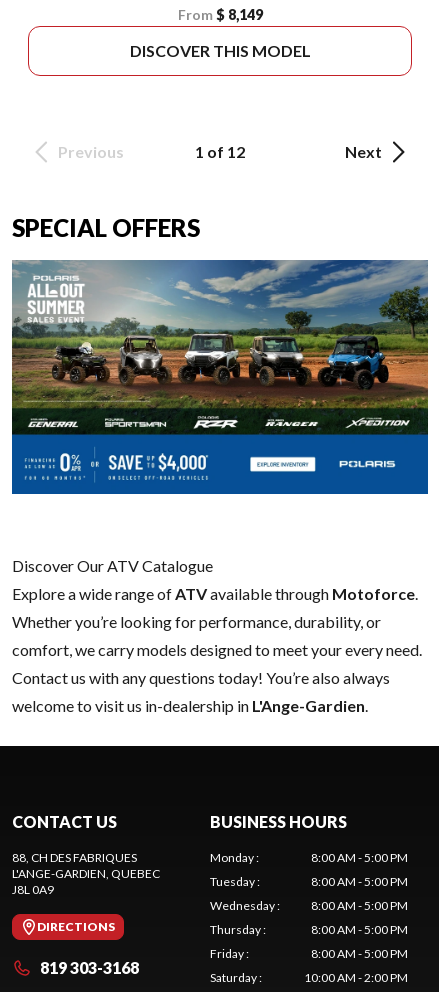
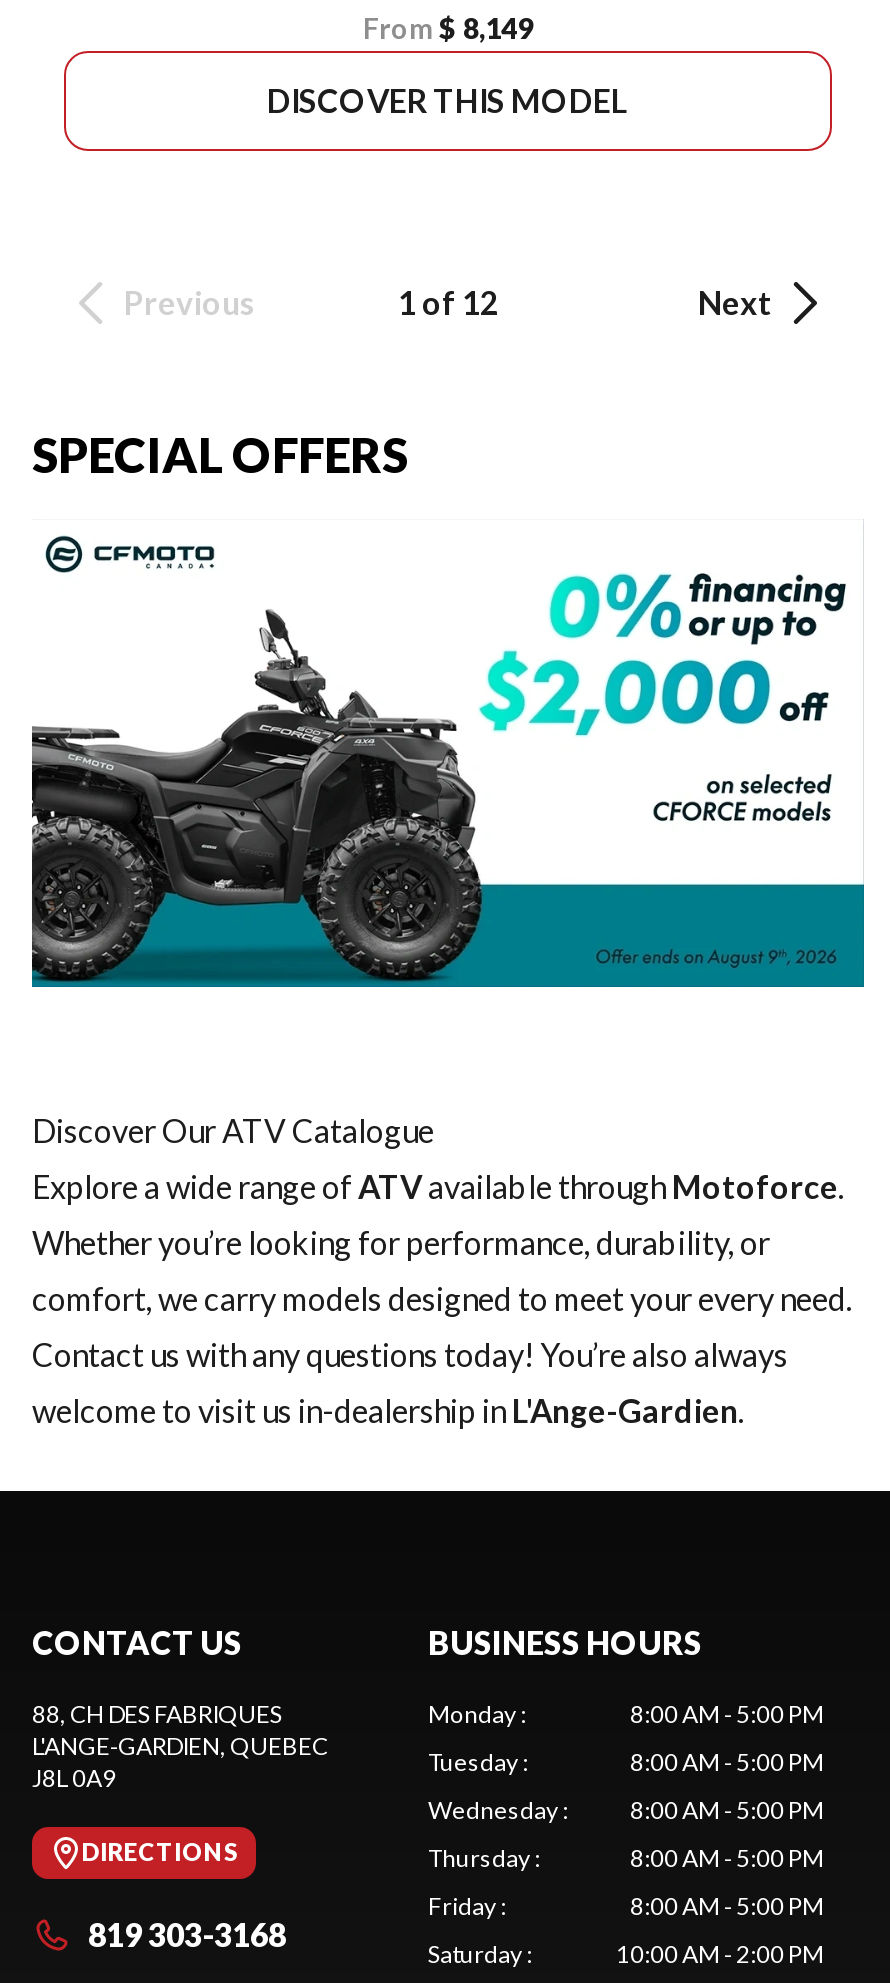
- [image]
+ [image]
